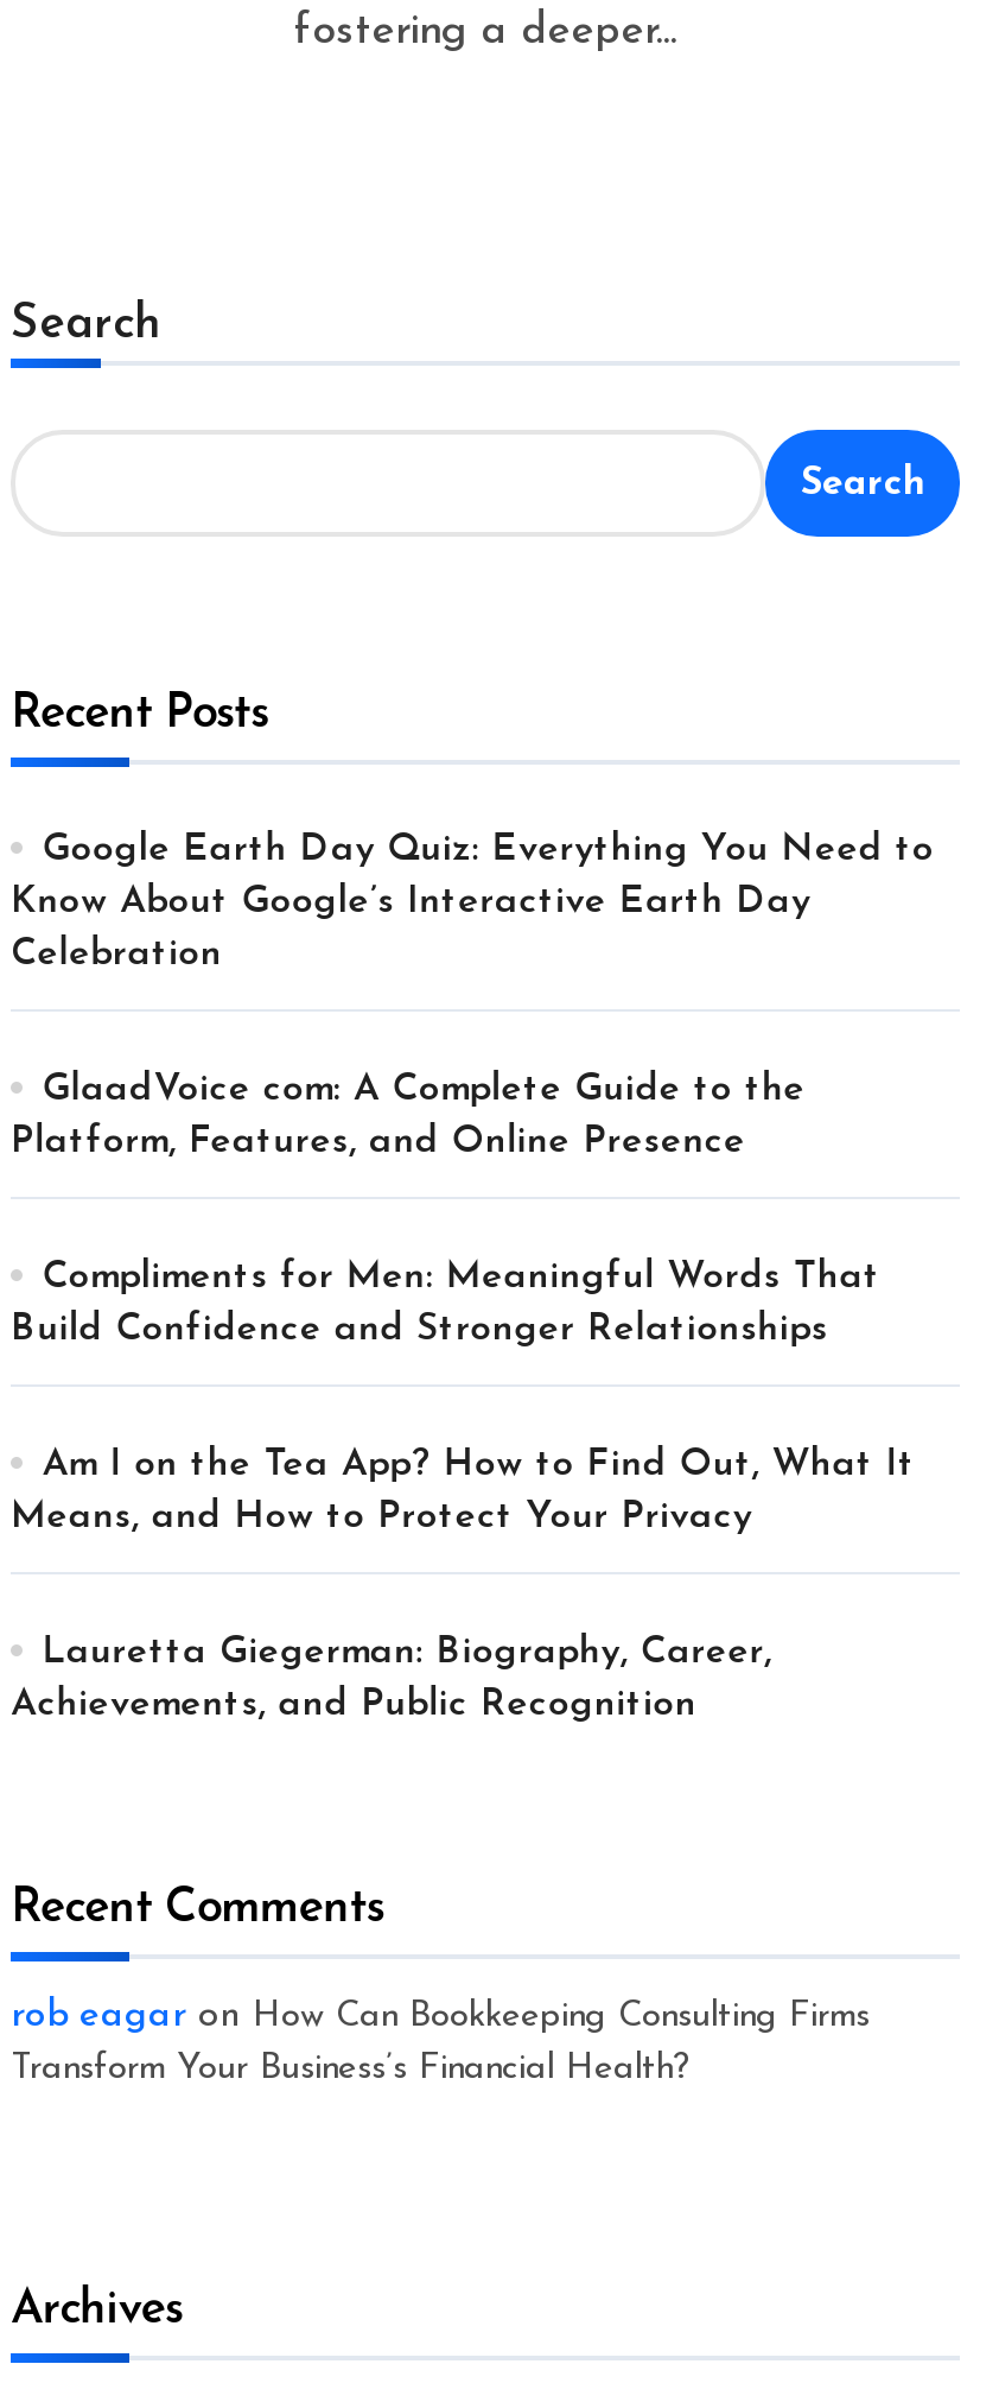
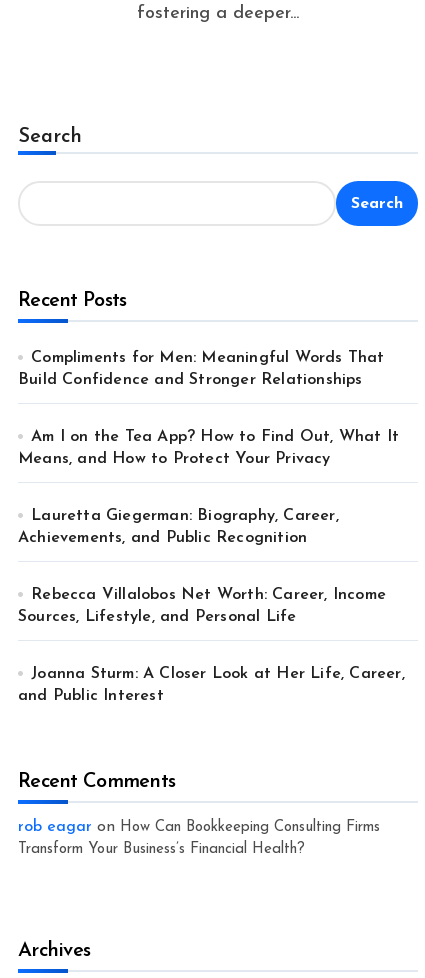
- Google Earth Day Quiz: Everything You Need to
- Know About Google’s Interactive Earth Day
- Celebration

- GlaadVoice com: A Complete Guide to the
- Platform, Features, and Online Presence

moved up: Compliments for Men: Meaningful Words That | Build Confidence and Stronger Relationships | Am I on the Tea App? How to Find Out, What It | Means, and How to Protect Your Privacy | Lauretta Giegerman: Biography, Career, | Achievements, and Public Recognition

+ Rebecca Villalobos Net Worth: Career, Income
+ Sources, Lifestyle, and Personal Life

+ Joanna Sturm: A Closer Look at Her Life, Career,
+ and Public Interest
